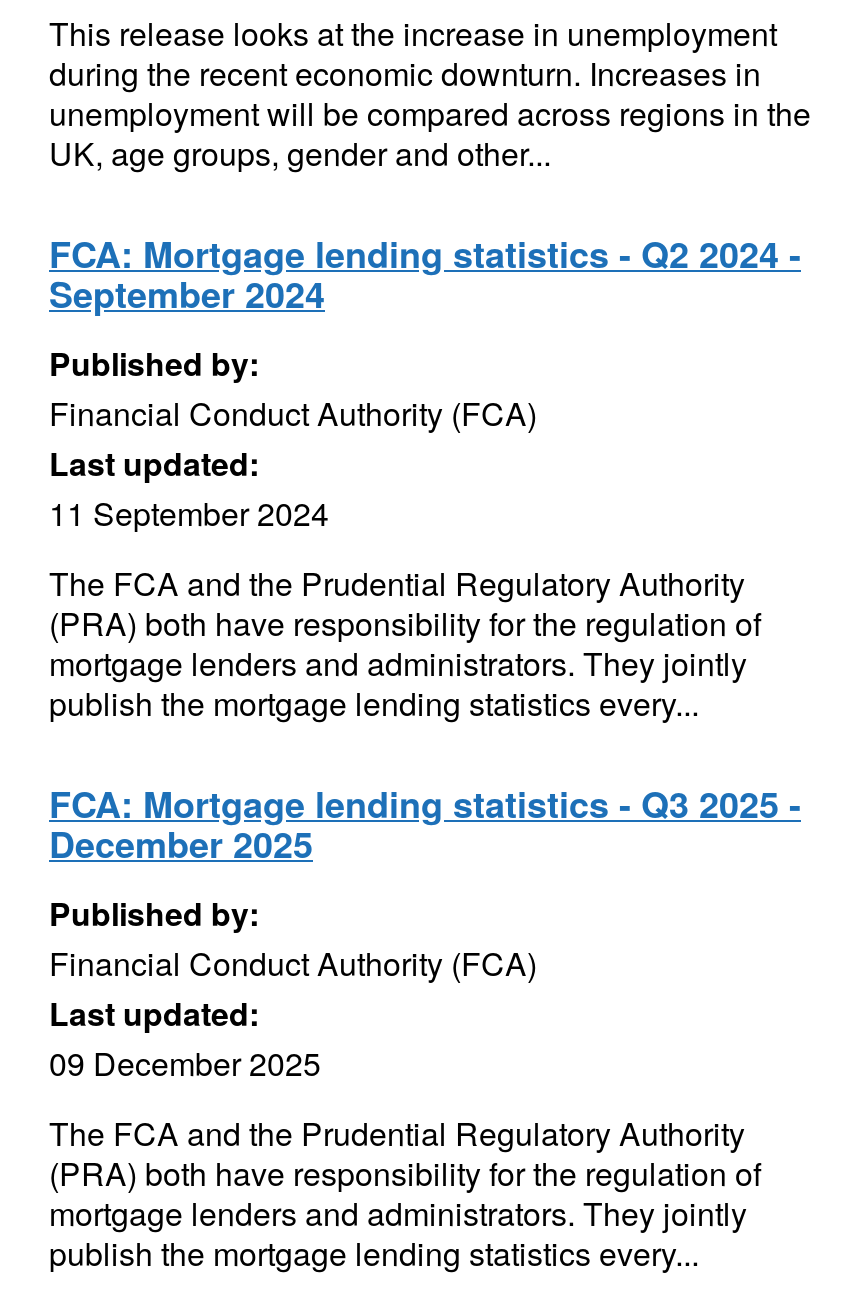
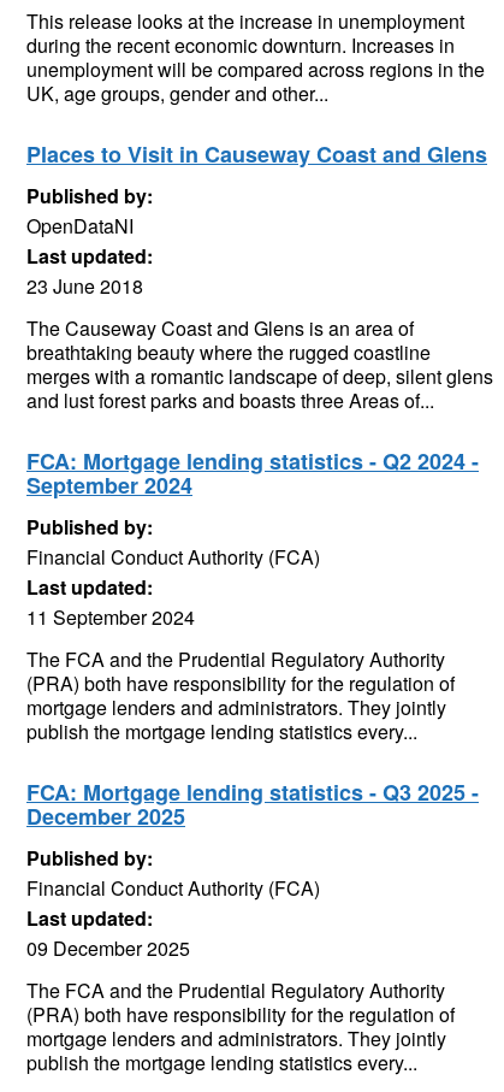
+ Places to Visit in Causeway Coast and Glens
+ Published by:
+ OpenDataNI
+ Last updated:
+ 23 June 2018
+ The Causeway Coast and Glens is an area of
+ breathtaking beauty where the rugged coastline
+ merges with a romantic landscape of deep, silent glens
+ and lust forest parks and boasts three Areas of...
